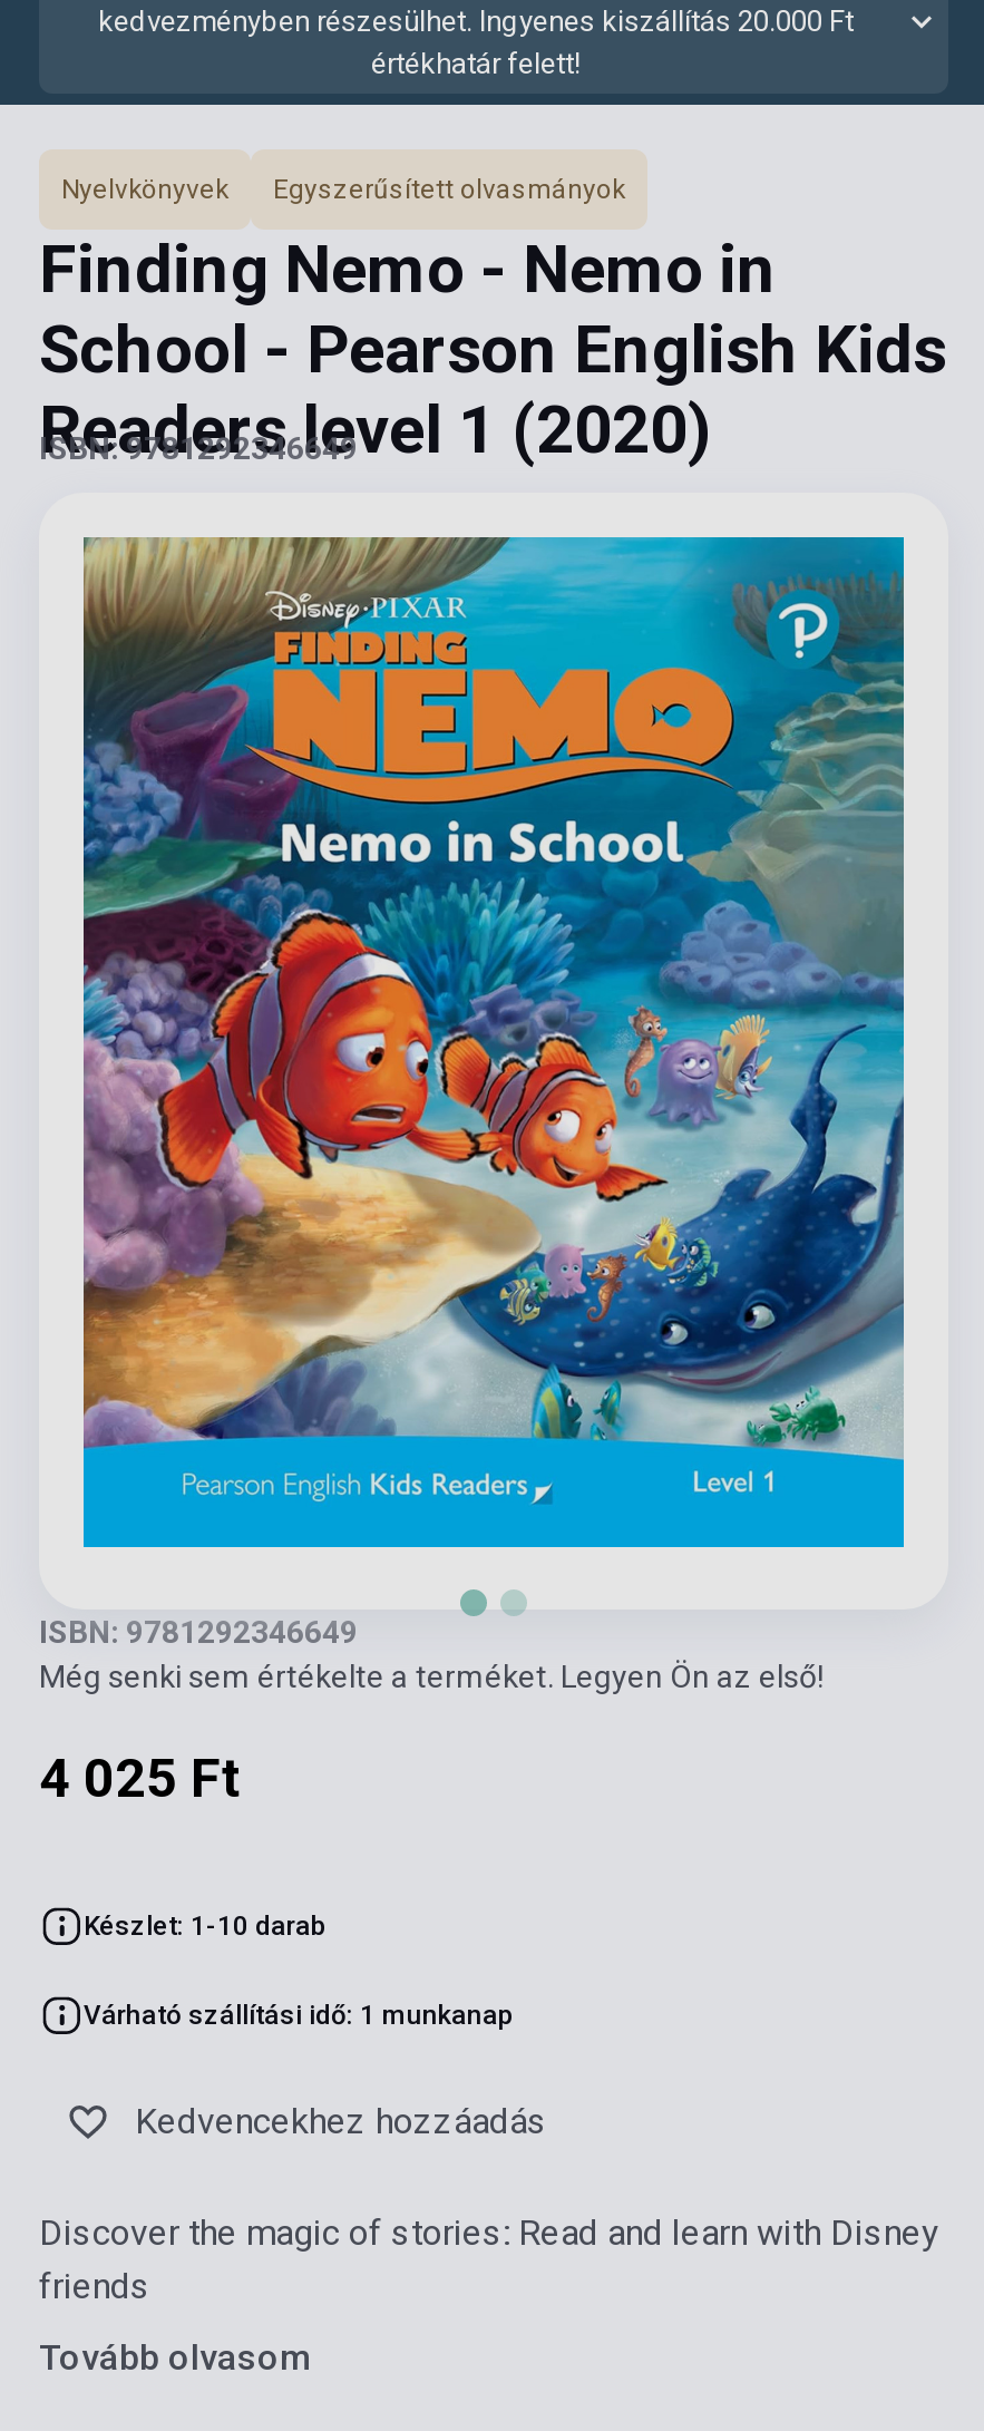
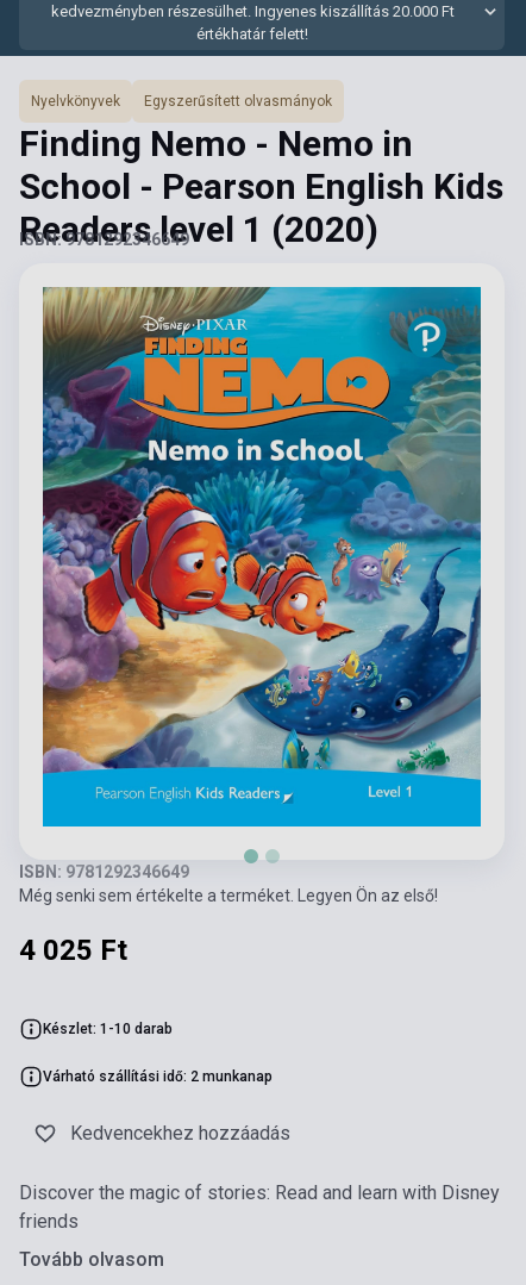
- Várható szállítási idő: 1 munkanap
+ Várható szállítási idő: 2 munkanap
